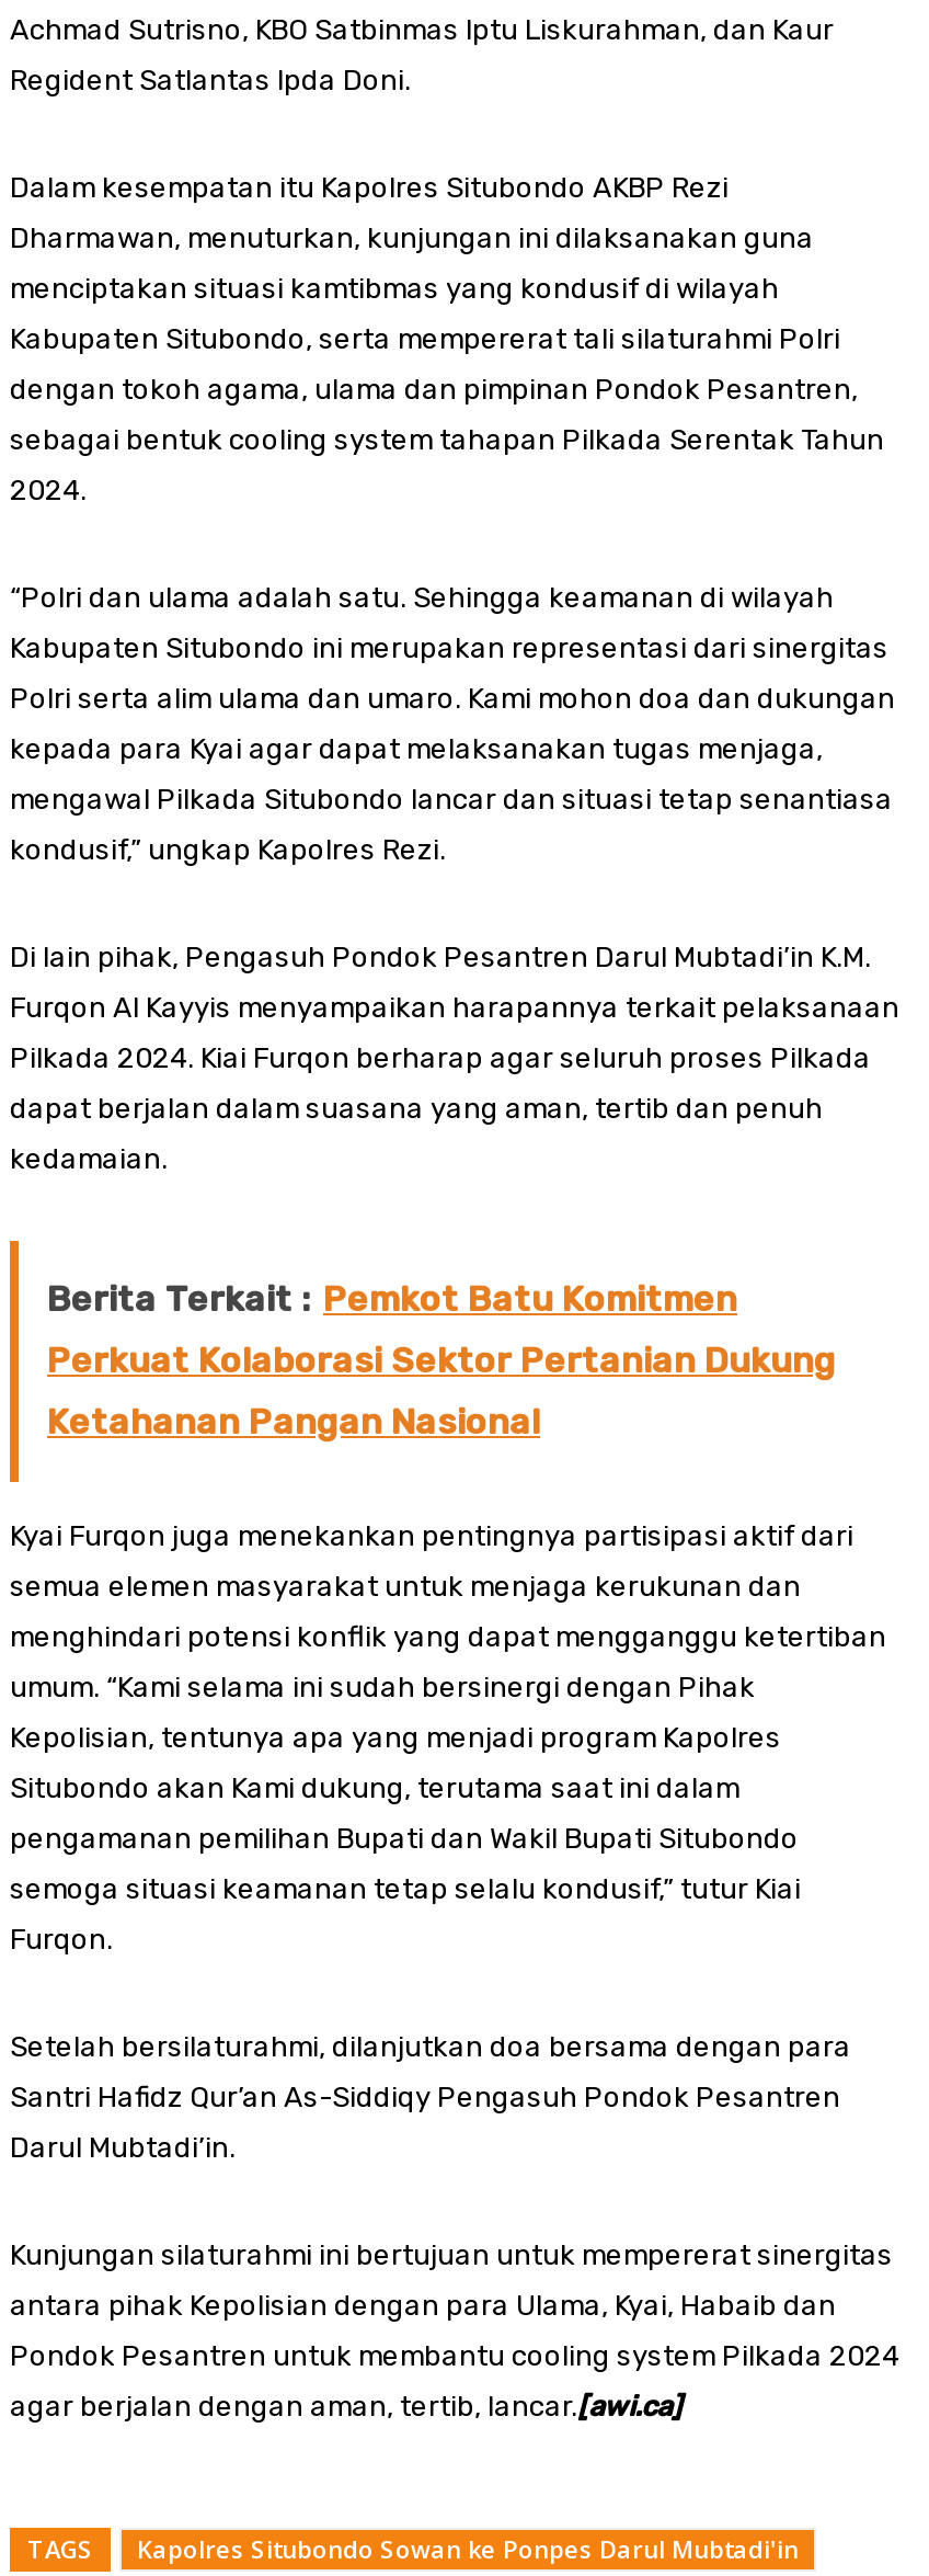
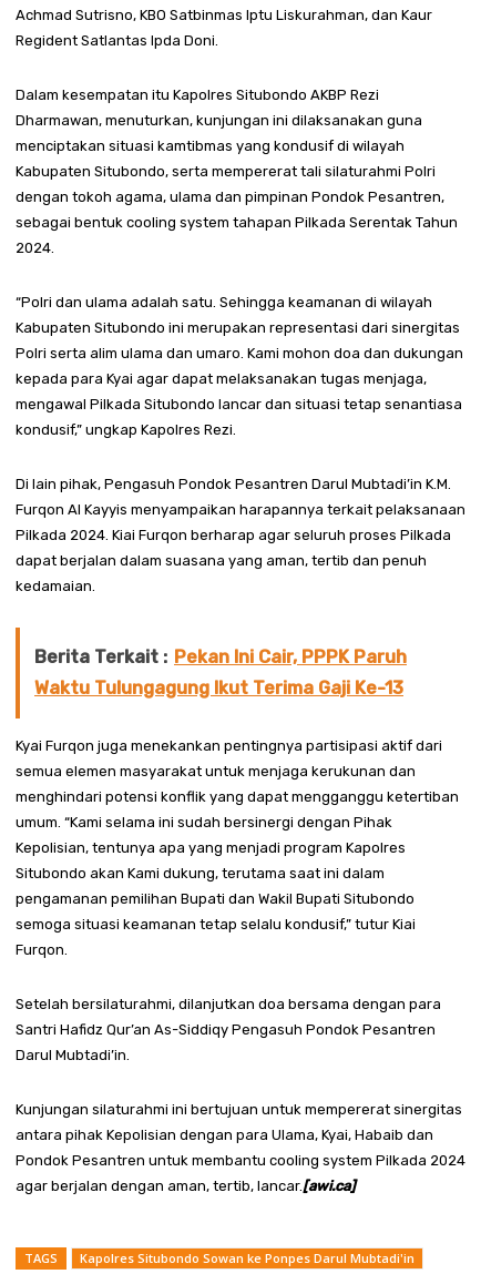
- Berita Terkait : Pemkot Batu Komitmen
- Perkuat Kolaborasi Sektor Pertanian Dukung
- Ketahanan Pangan Nasional
+ Berita Terkait : Pekan Ini Cair, PPPK Paruh
+ Waktu Tulungagung Ikut Terima Gaji Ke-13
